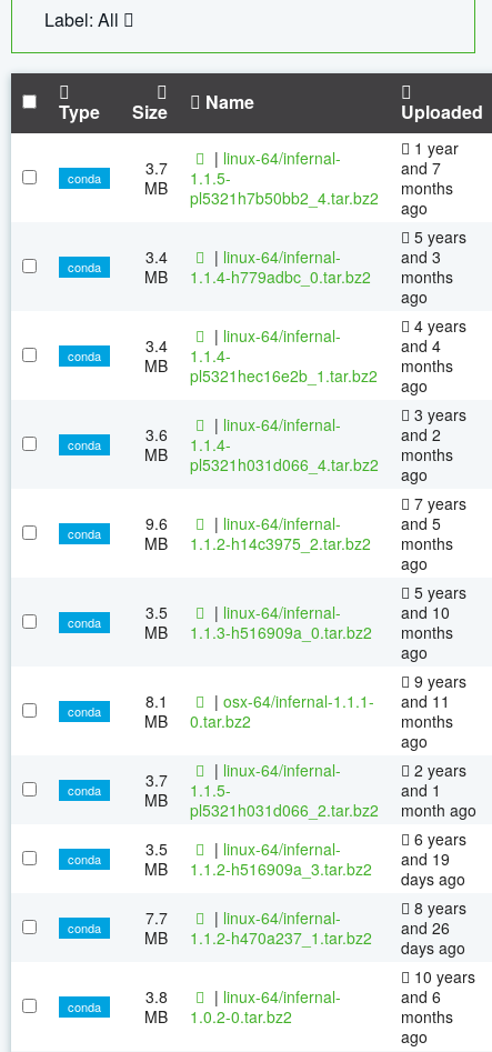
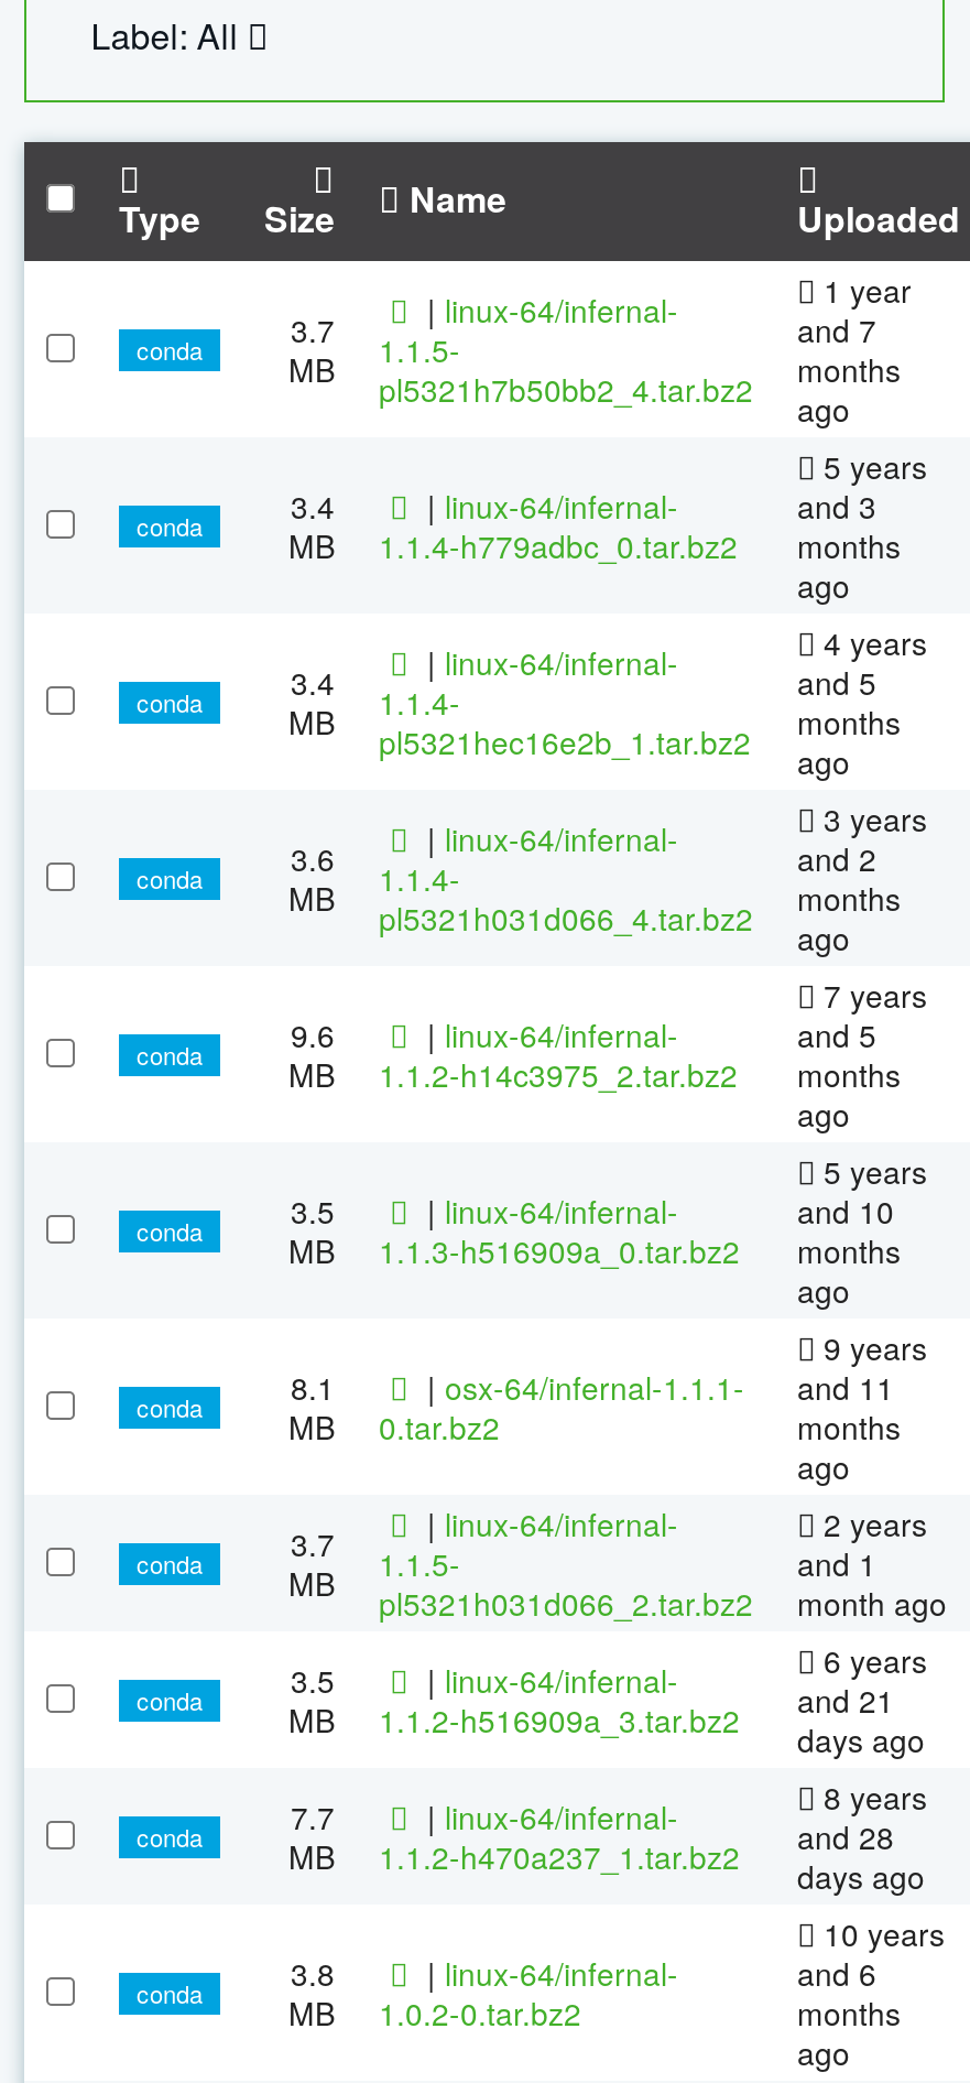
- and 4
+ and 5

- MB 1.1.2-h516909a_3.tar.bz2 and 19 days ago
+ MB 1.1.2-h516909a_3.tar.bz2 and 21 days ago

- MB 1.1.2-h470a237_1.tar.bz2 and 26 days ago
+ MB 1.1.2-h470a237_1.tar.bz2 and 28 days ago
